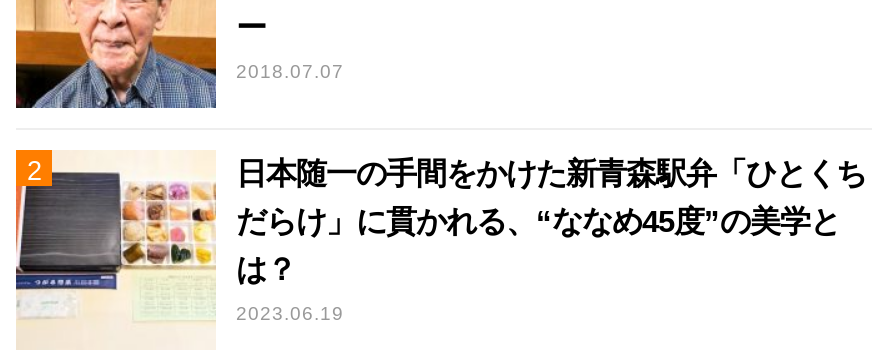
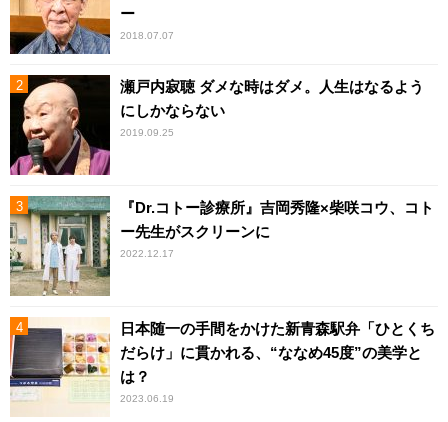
+ [image]
+ 瀬戸内寂聴 ダメな時はダメ。人生はなるよう
+ にしかならない
+ 2019.09.25

+ [image]
+ 『Dr.コトー診療所』吉岡秀隆×柴咲コウ、コト
+ ー先生がスクリーンに
+ 2022.12.17
